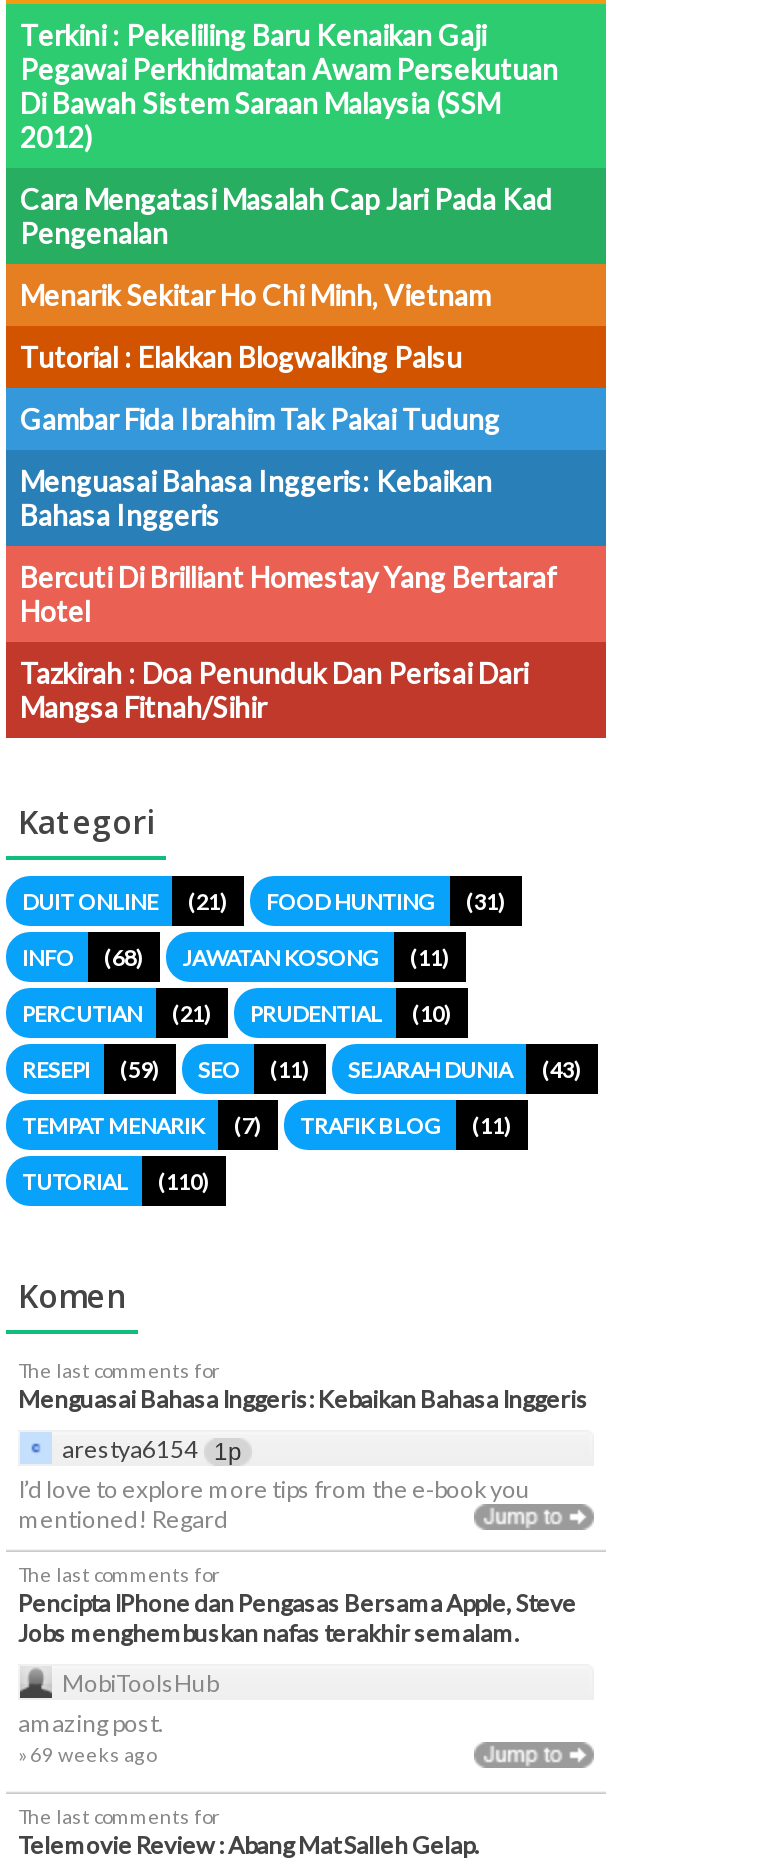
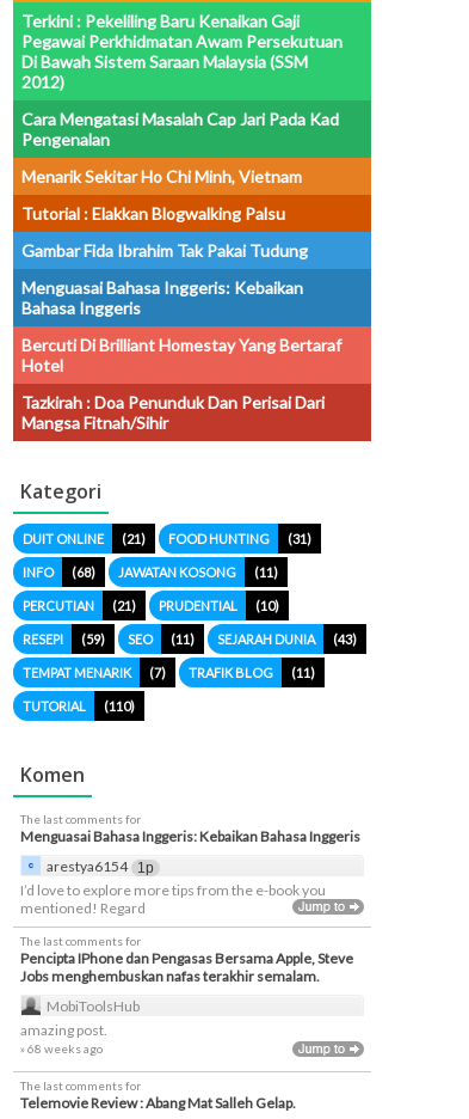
- » 69 weeks ago
+ » 68 weeks ago
